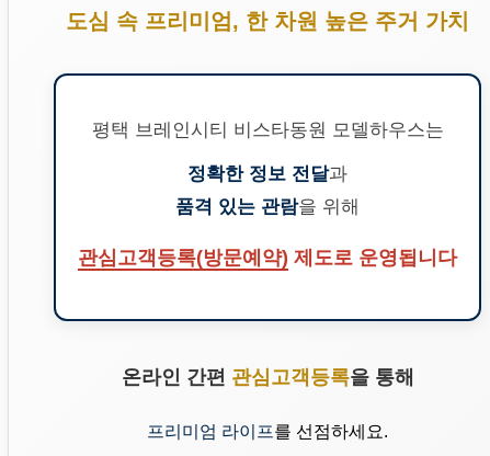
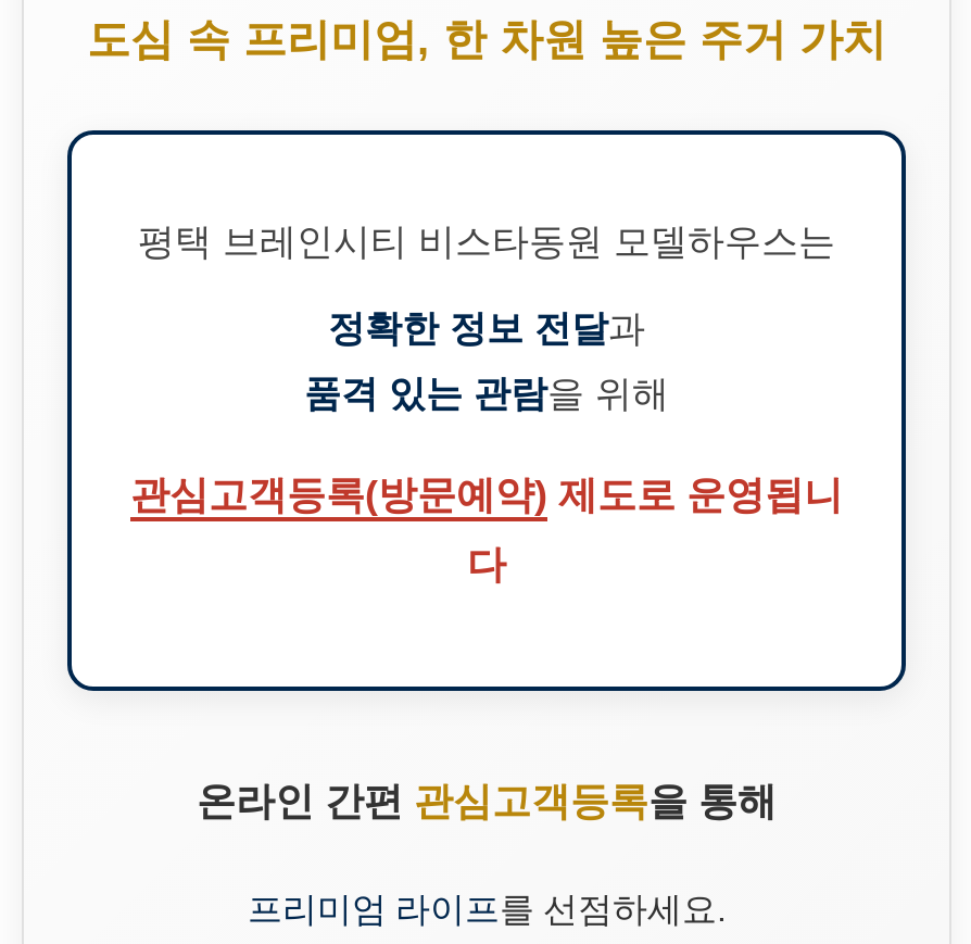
- [image]
+ [image]
